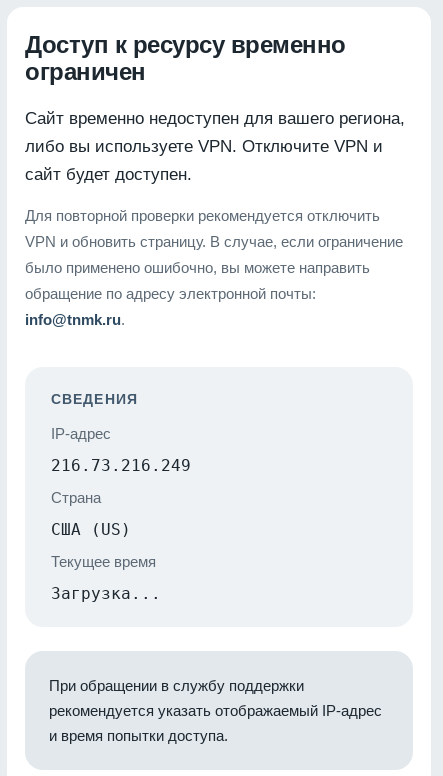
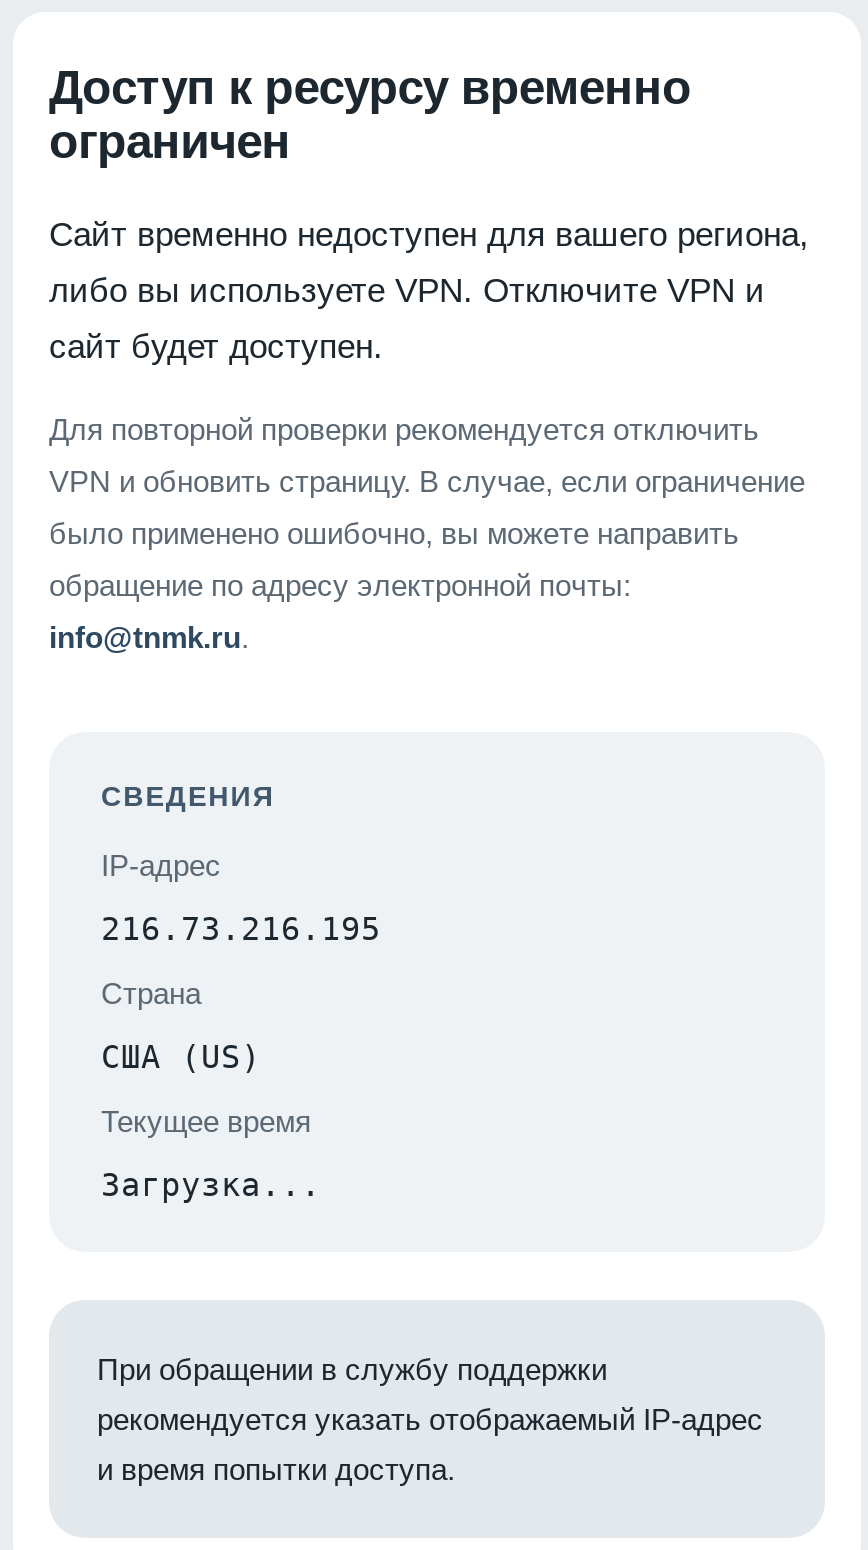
- 216.73.216.249
+ 216.73.216.195
